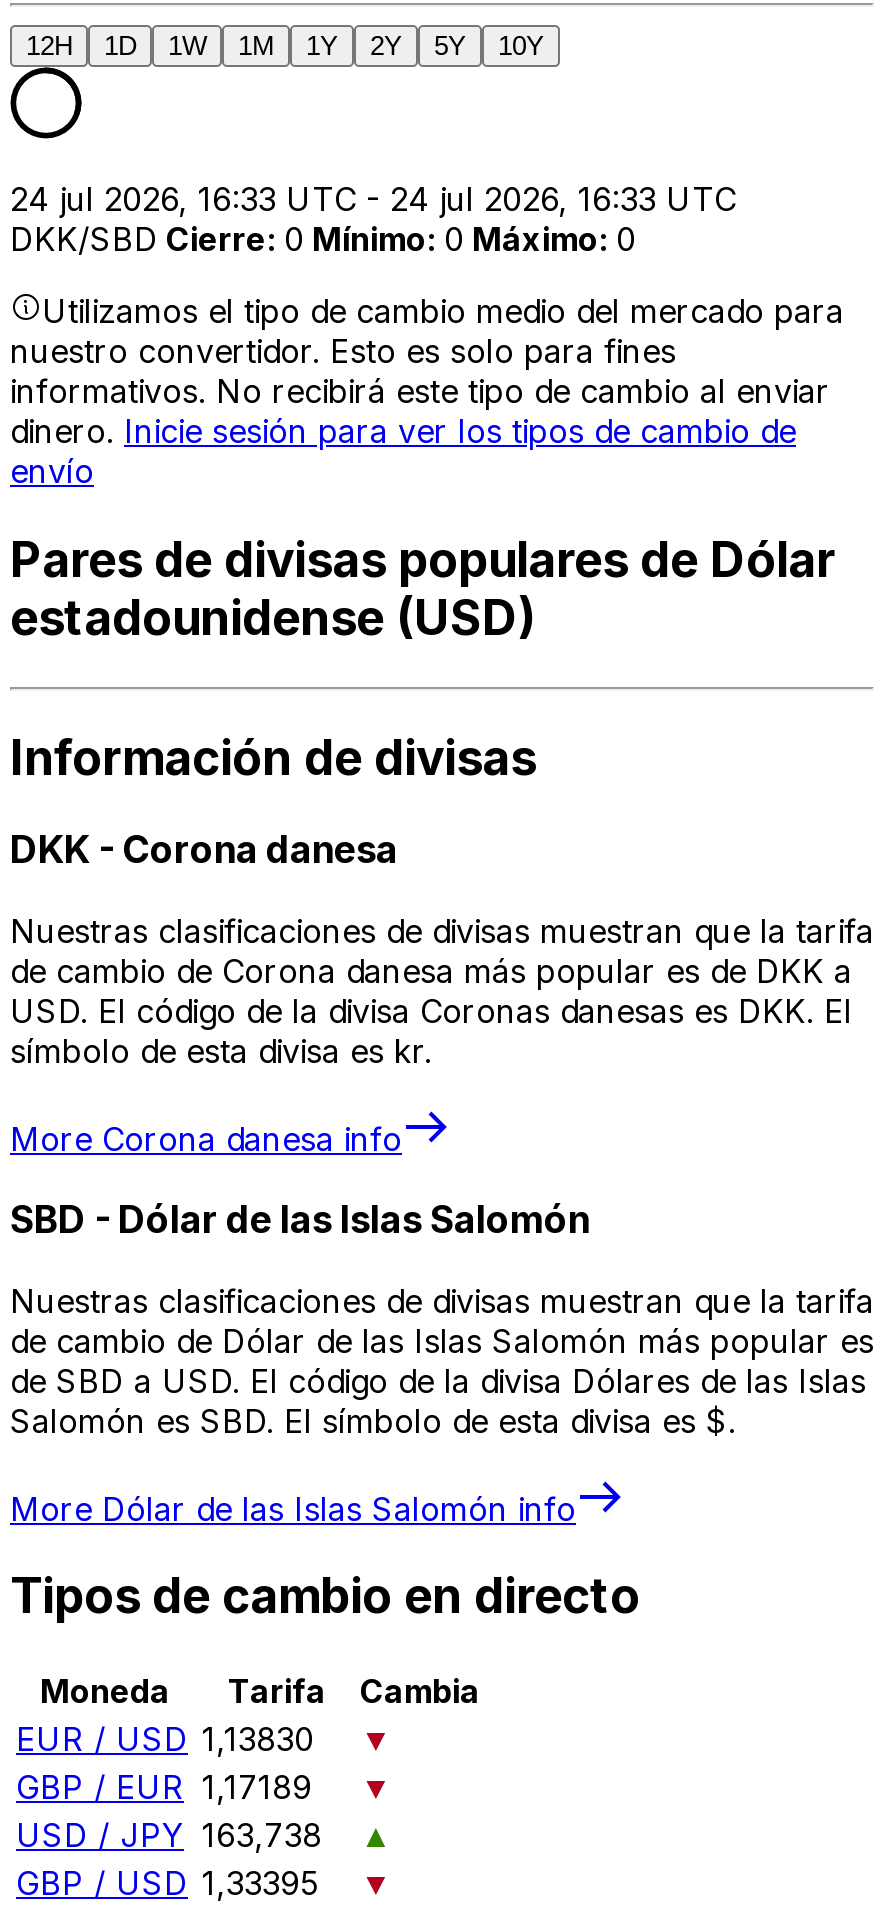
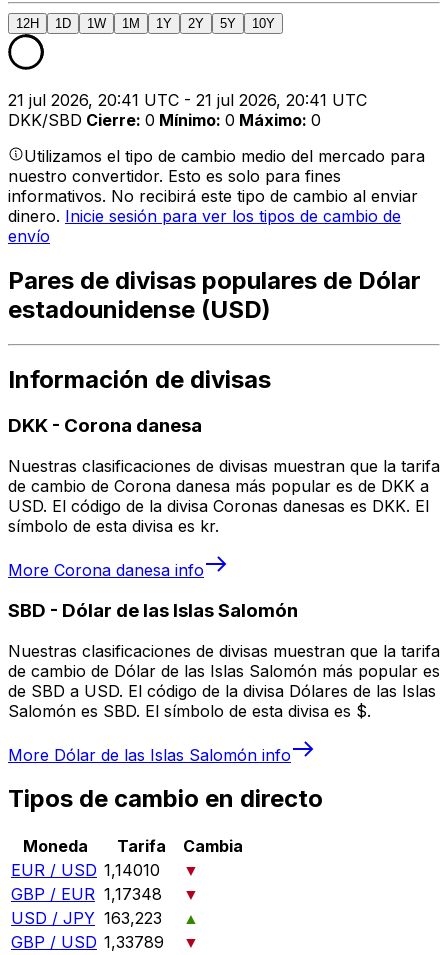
- 24 jul 2026, 16:33 UTC - 24 jul 2026, 16:33 UTC
+ 21 jul 2026, 20:41 UTC - 21 jul 2026, 20:41 UTC

- EUR / USD 1,13830
+ EUR / USD 1,14010

- GBP / EUR 1,17189
+ GBP / EUR 1,17348

- USD / JPY 163,738
+ USD / JPY 163,223

- GBP / USD 1,33395
+ GBP / USD 1,33789
